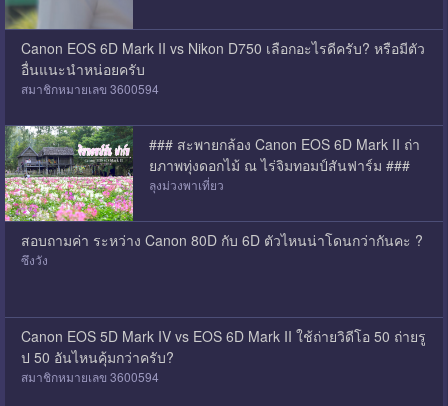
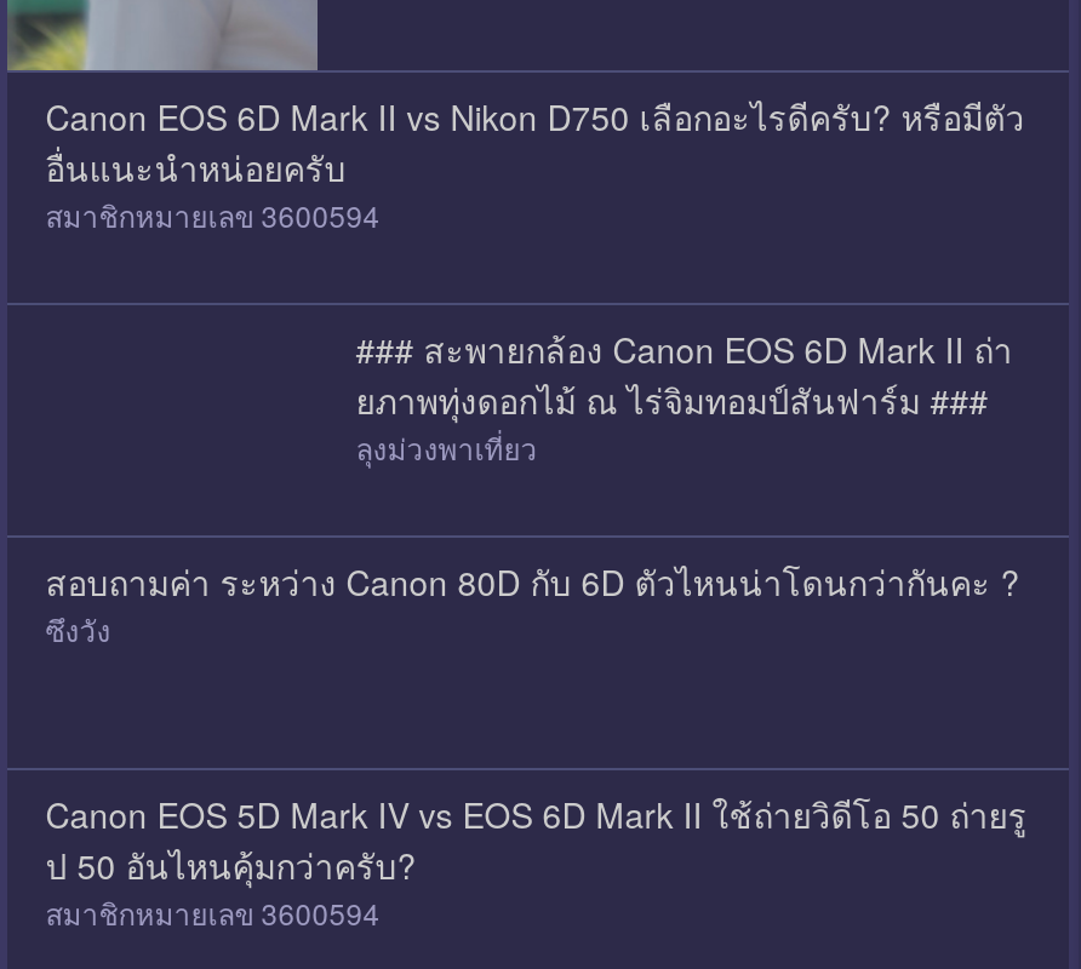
- [image]
